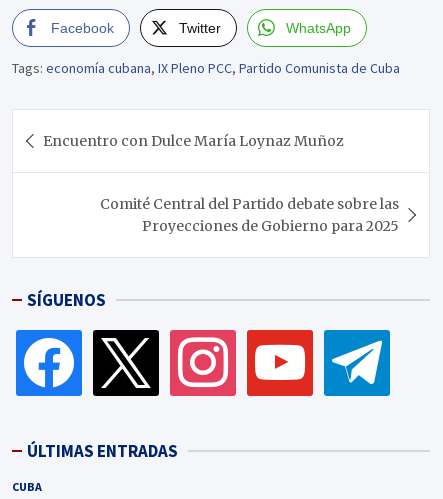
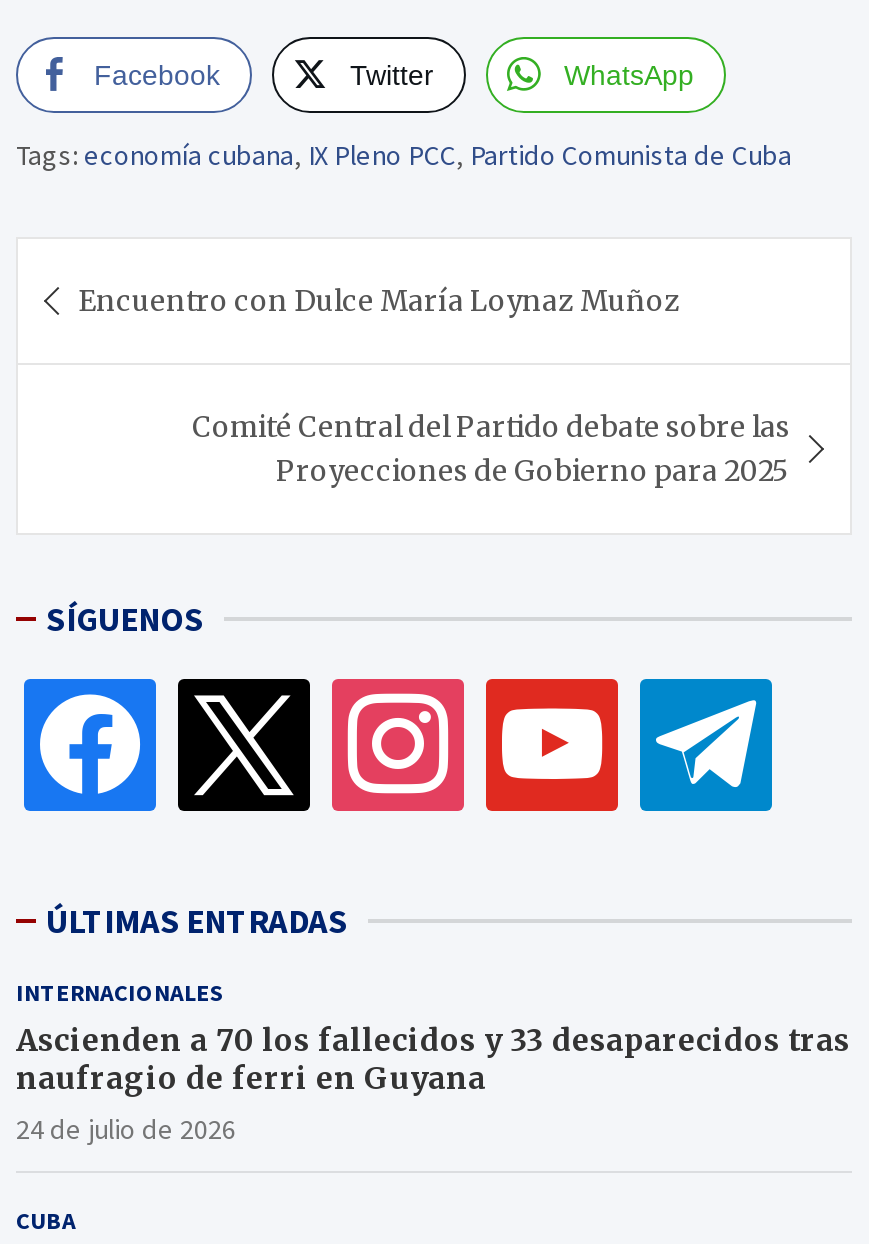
+ INTERNACIONALES
+ Ascienden a 70 los fallecidos y 33 desaparecidos tras
+ naufragio de ferri en Guyana
+ 24 de julio de 2026
